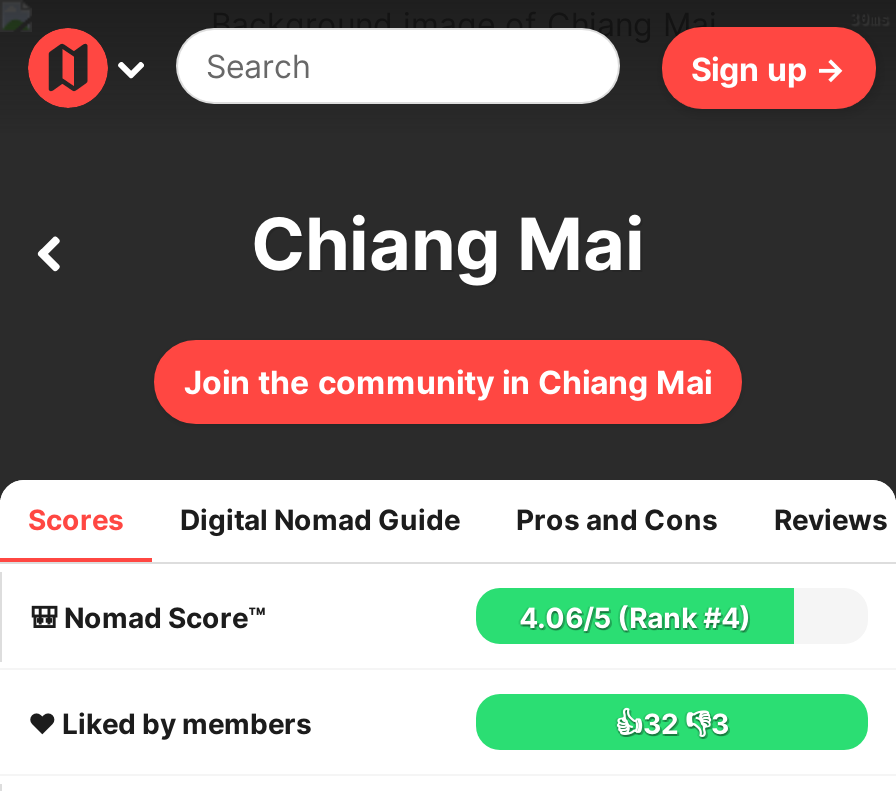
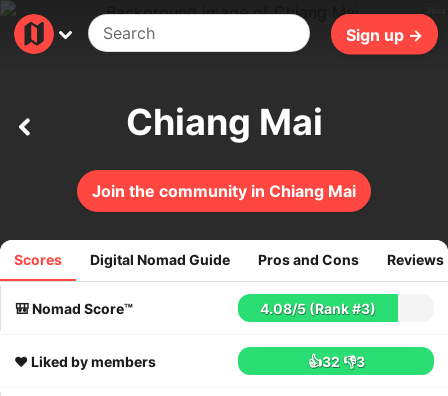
- 4.06/5 (Rank #4)
+ 4.08/5 (Rank #3)
